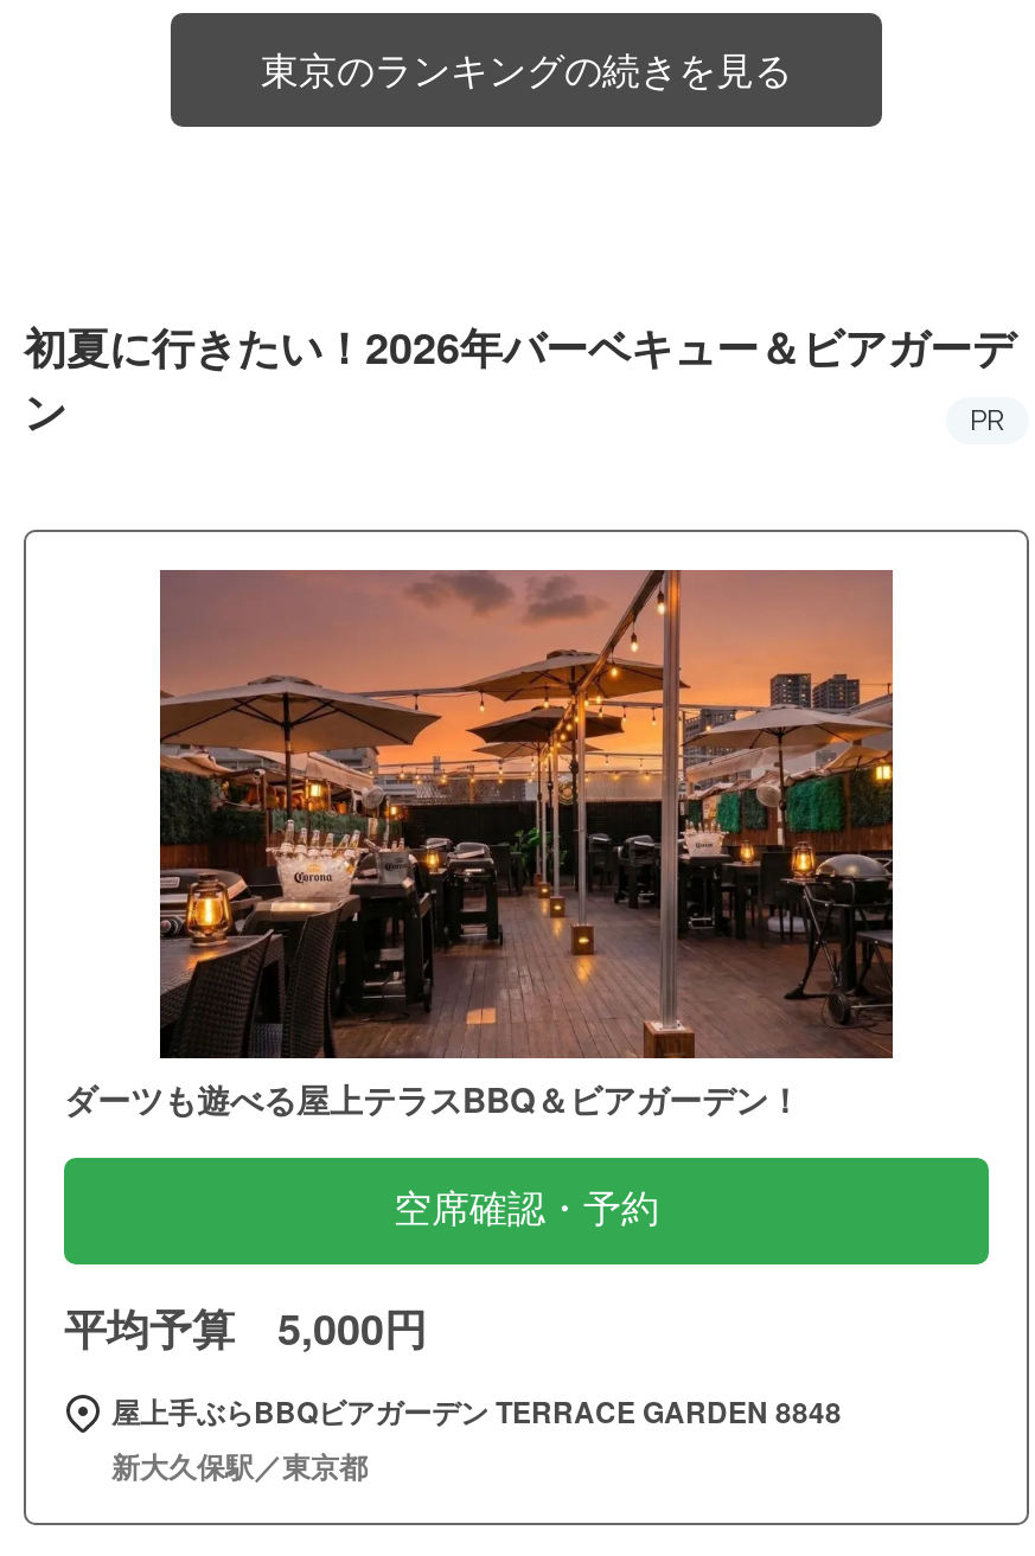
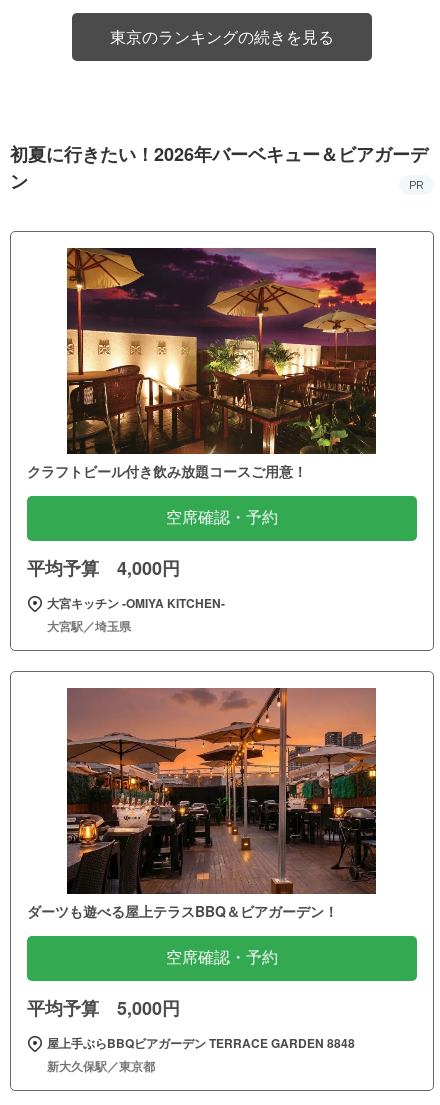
+ [image]
+ クラフトビール付き飲み放題コースご用意！
+ 空席確認・予約
+ 平均予算 4,000円
+ 大宮キッチン ‐OMIYA KITCHEN‐
+ 大宮駅／埼玉県
